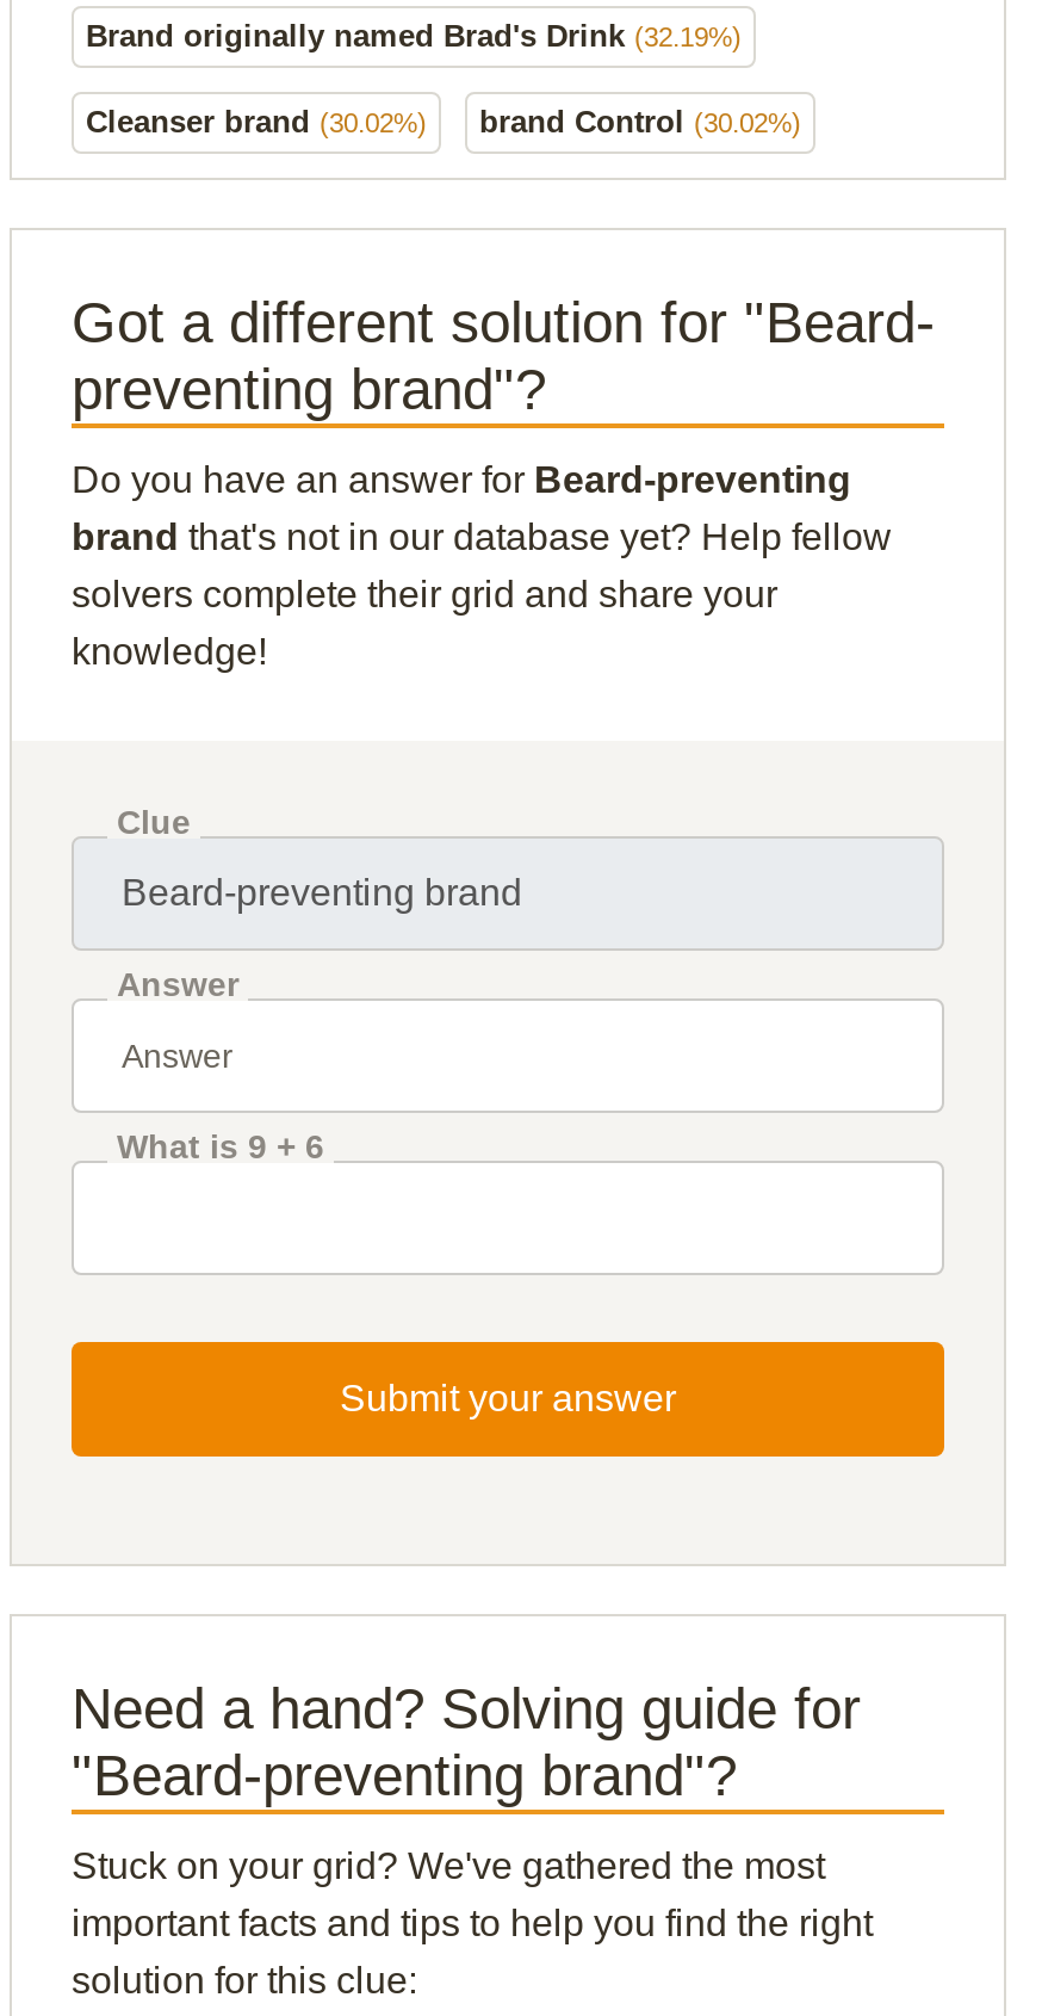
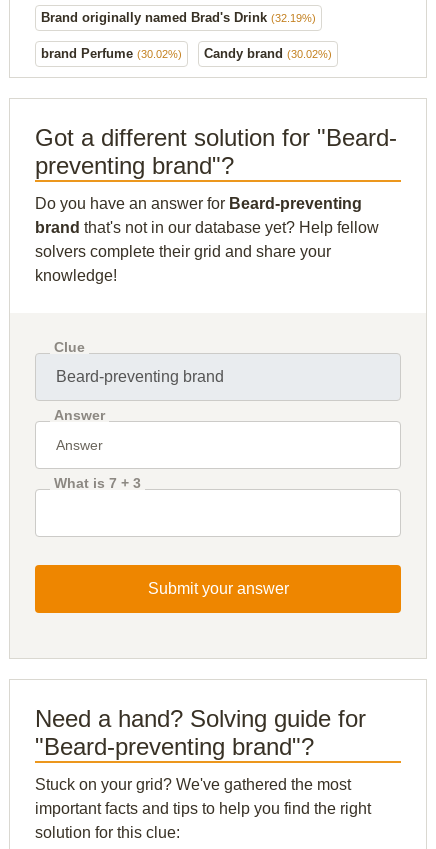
- Cleanser brand (30.02%)
- brand Control (30.02%)
+ brand Perfume (30.02%)
+ Candy brand (30.02%)

- What is 9 + 6
+ What is 7 + 3
